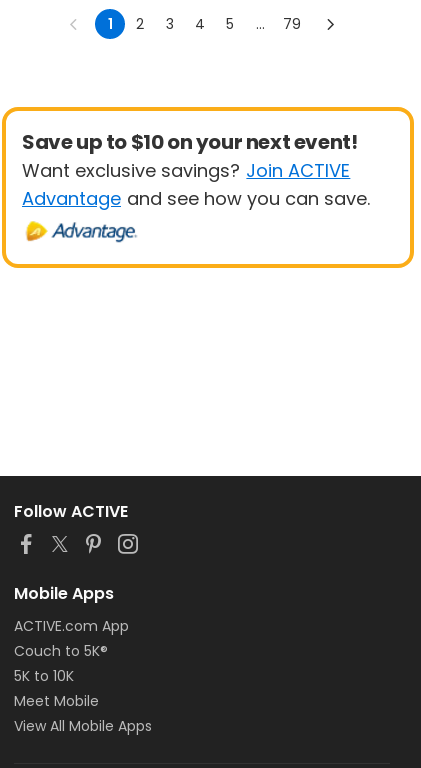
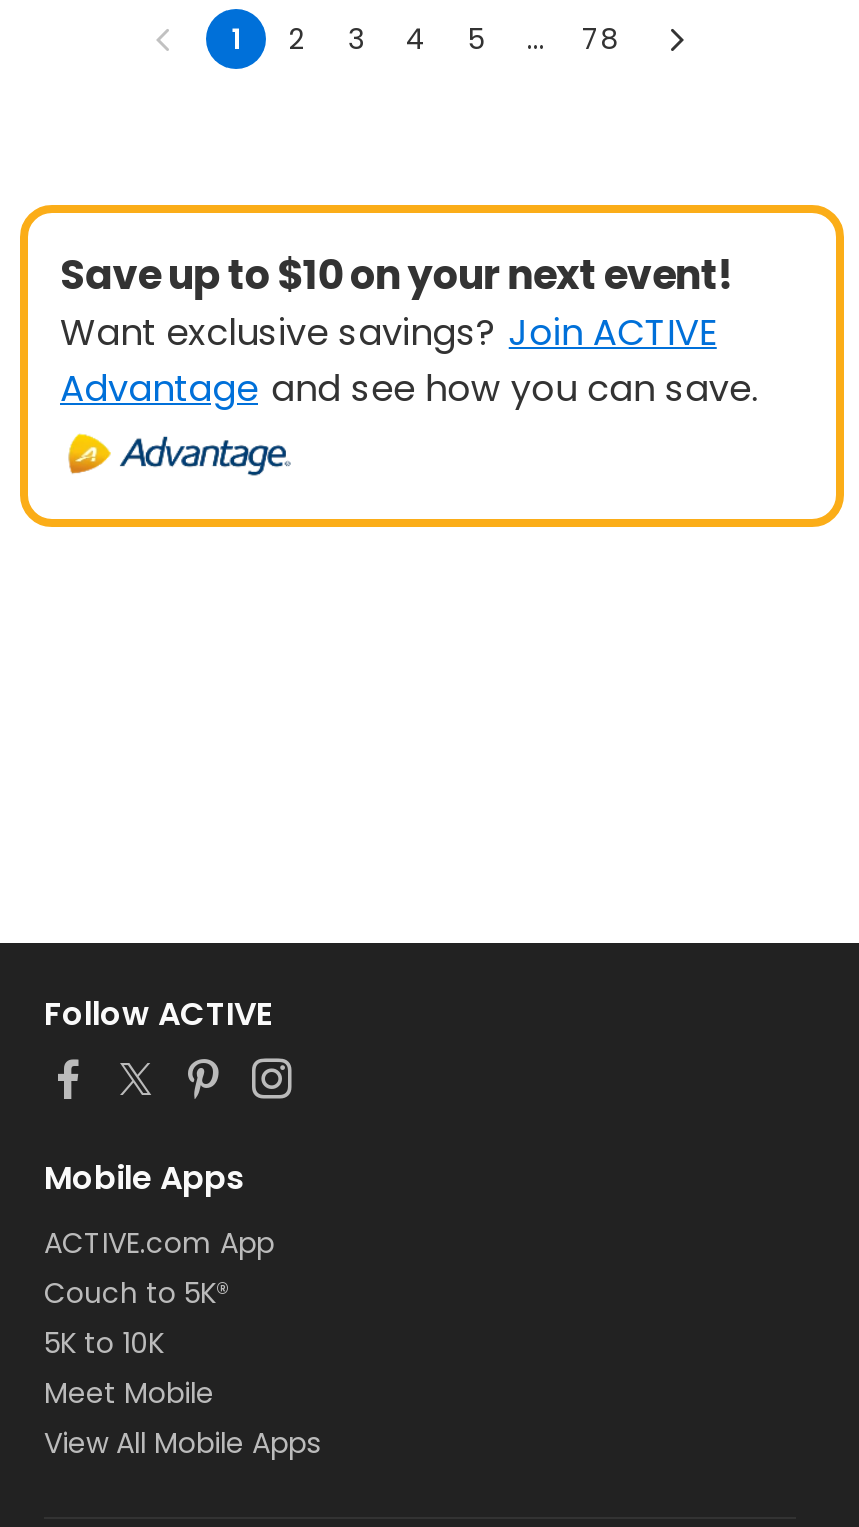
- 79
+ 78
